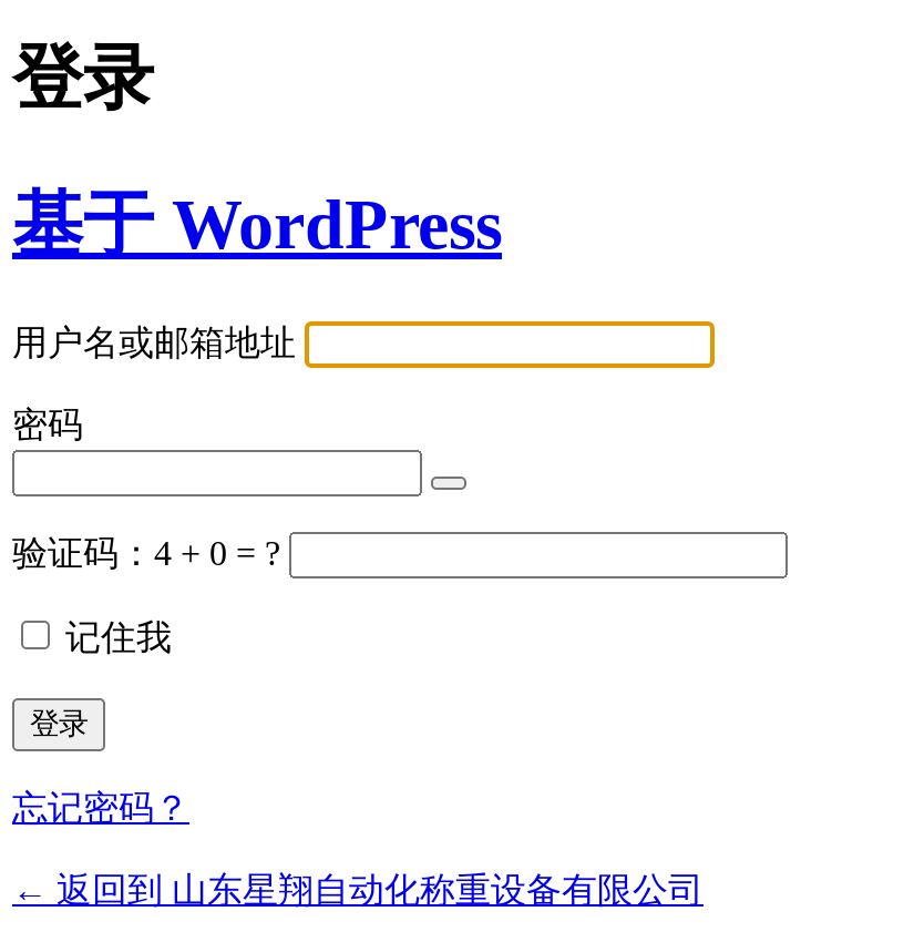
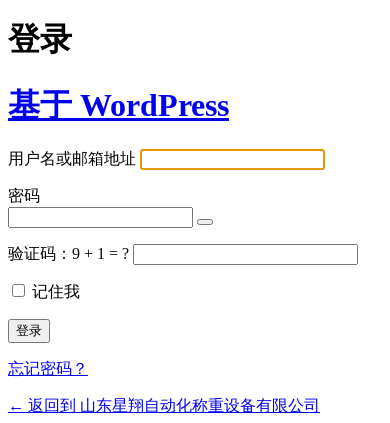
- 验证码：4 + 0 = ?
+ 验证码：9 + 1 = ?
